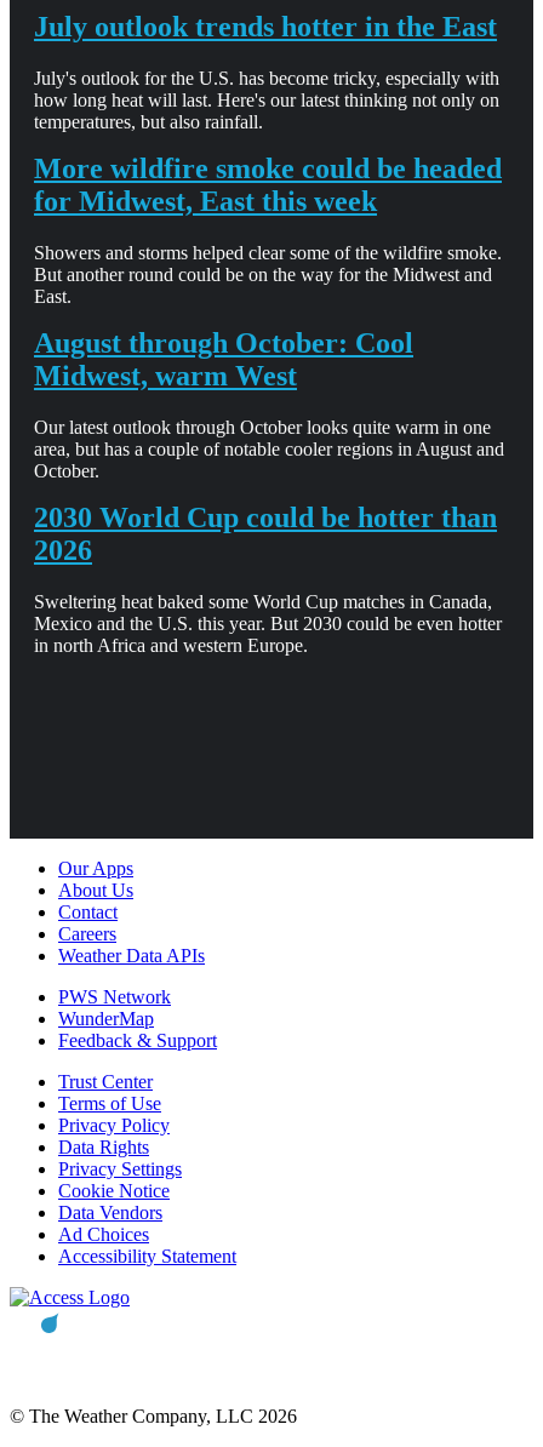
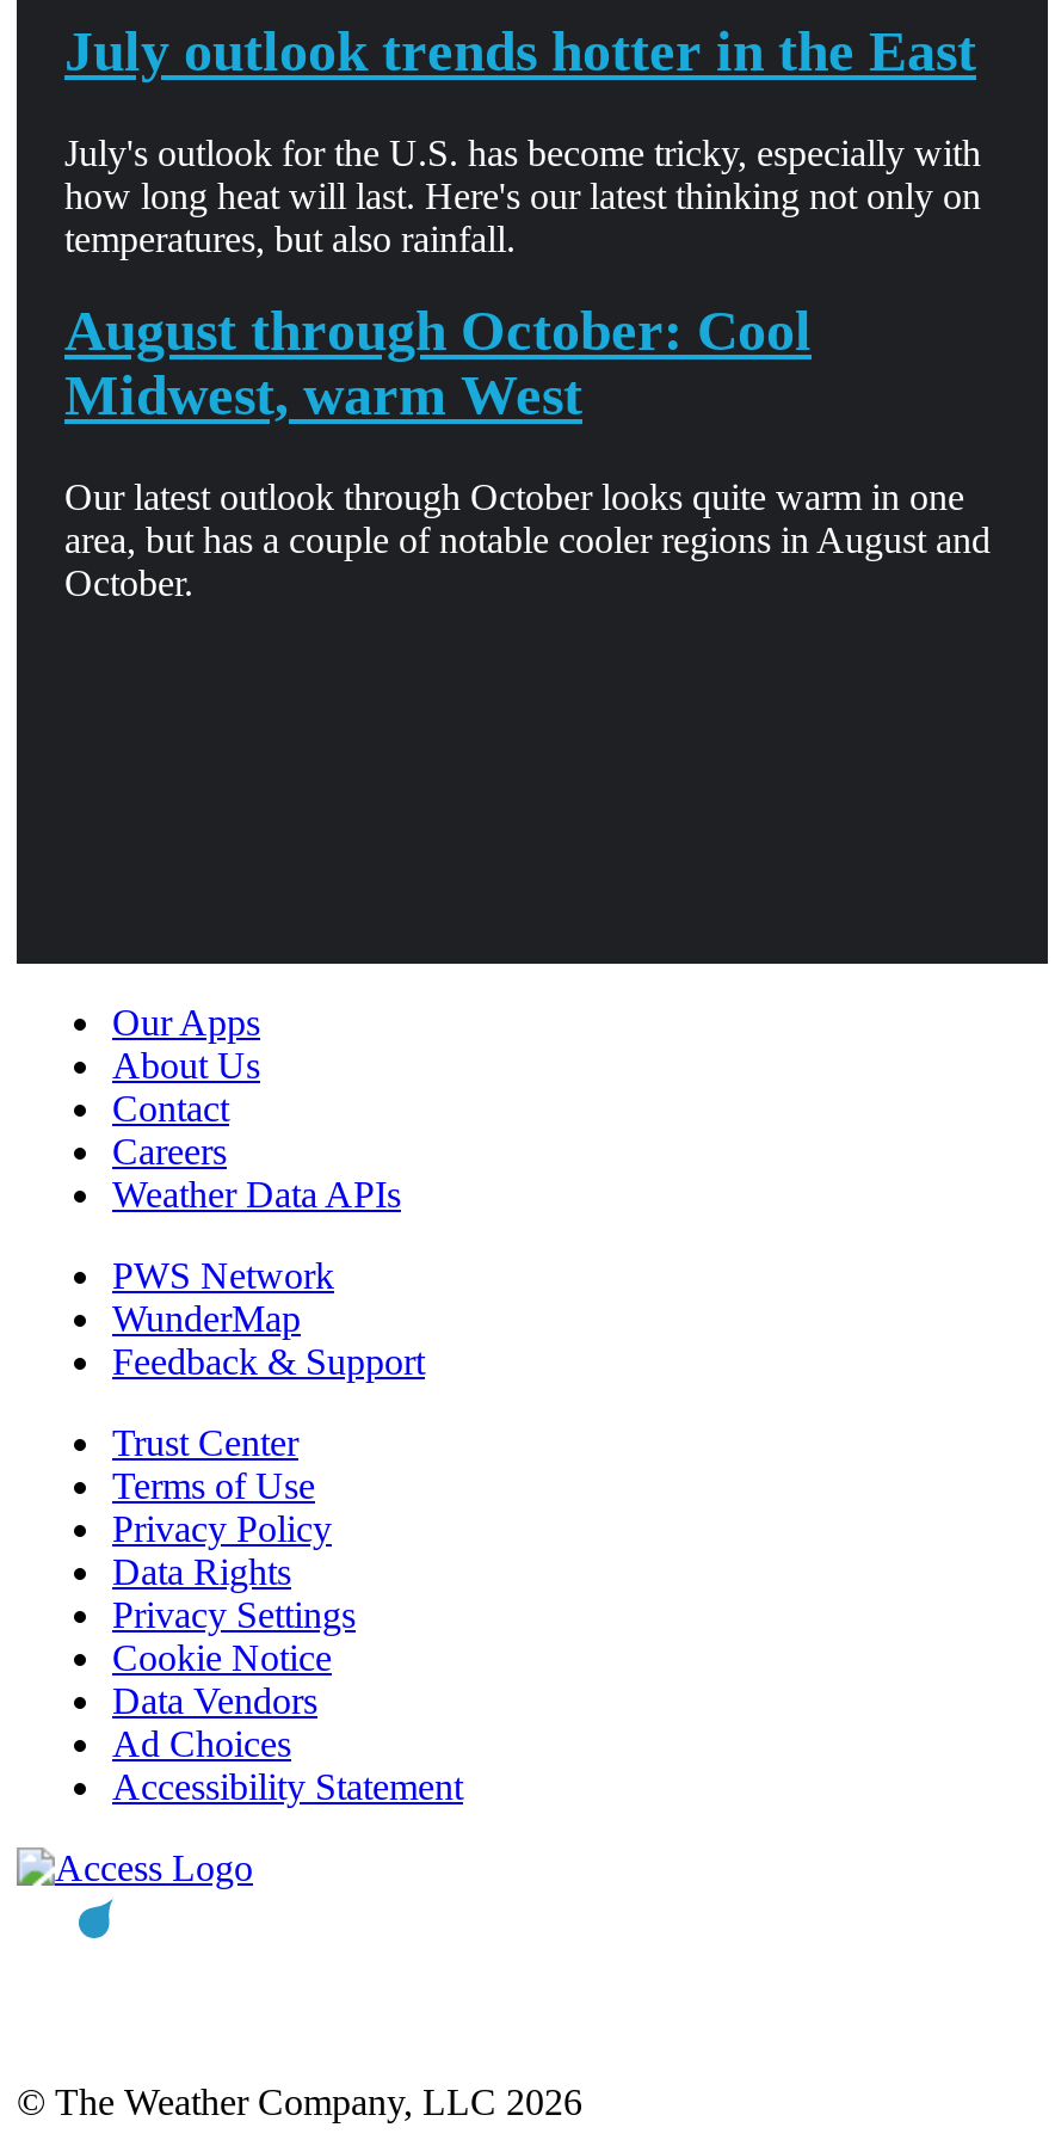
- More wildfire smoke could be headed
- for Midwest, East this week
- Showers and storms helped clear some of the wildfire smoke.
- But another round could be on the way for the Midwest and
- East.

- 2030 World Cup could be hotter than
- 2026
- Sweltering heat baked some World Cup matches in Canada,
- Mexico and the U.S. this year. But 2030 could be even hotter
- in north Africa and western Europe.
